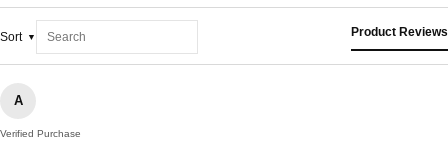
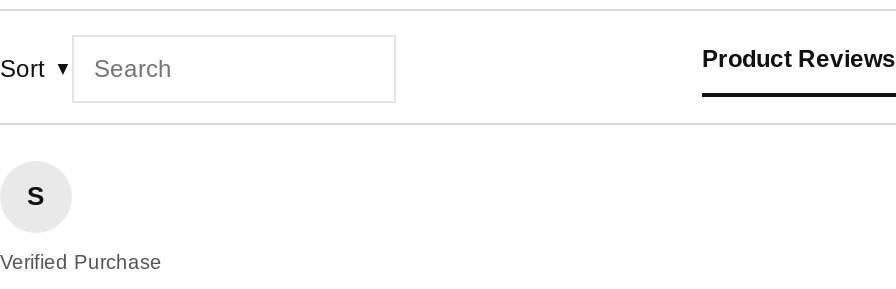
- A
+ S
